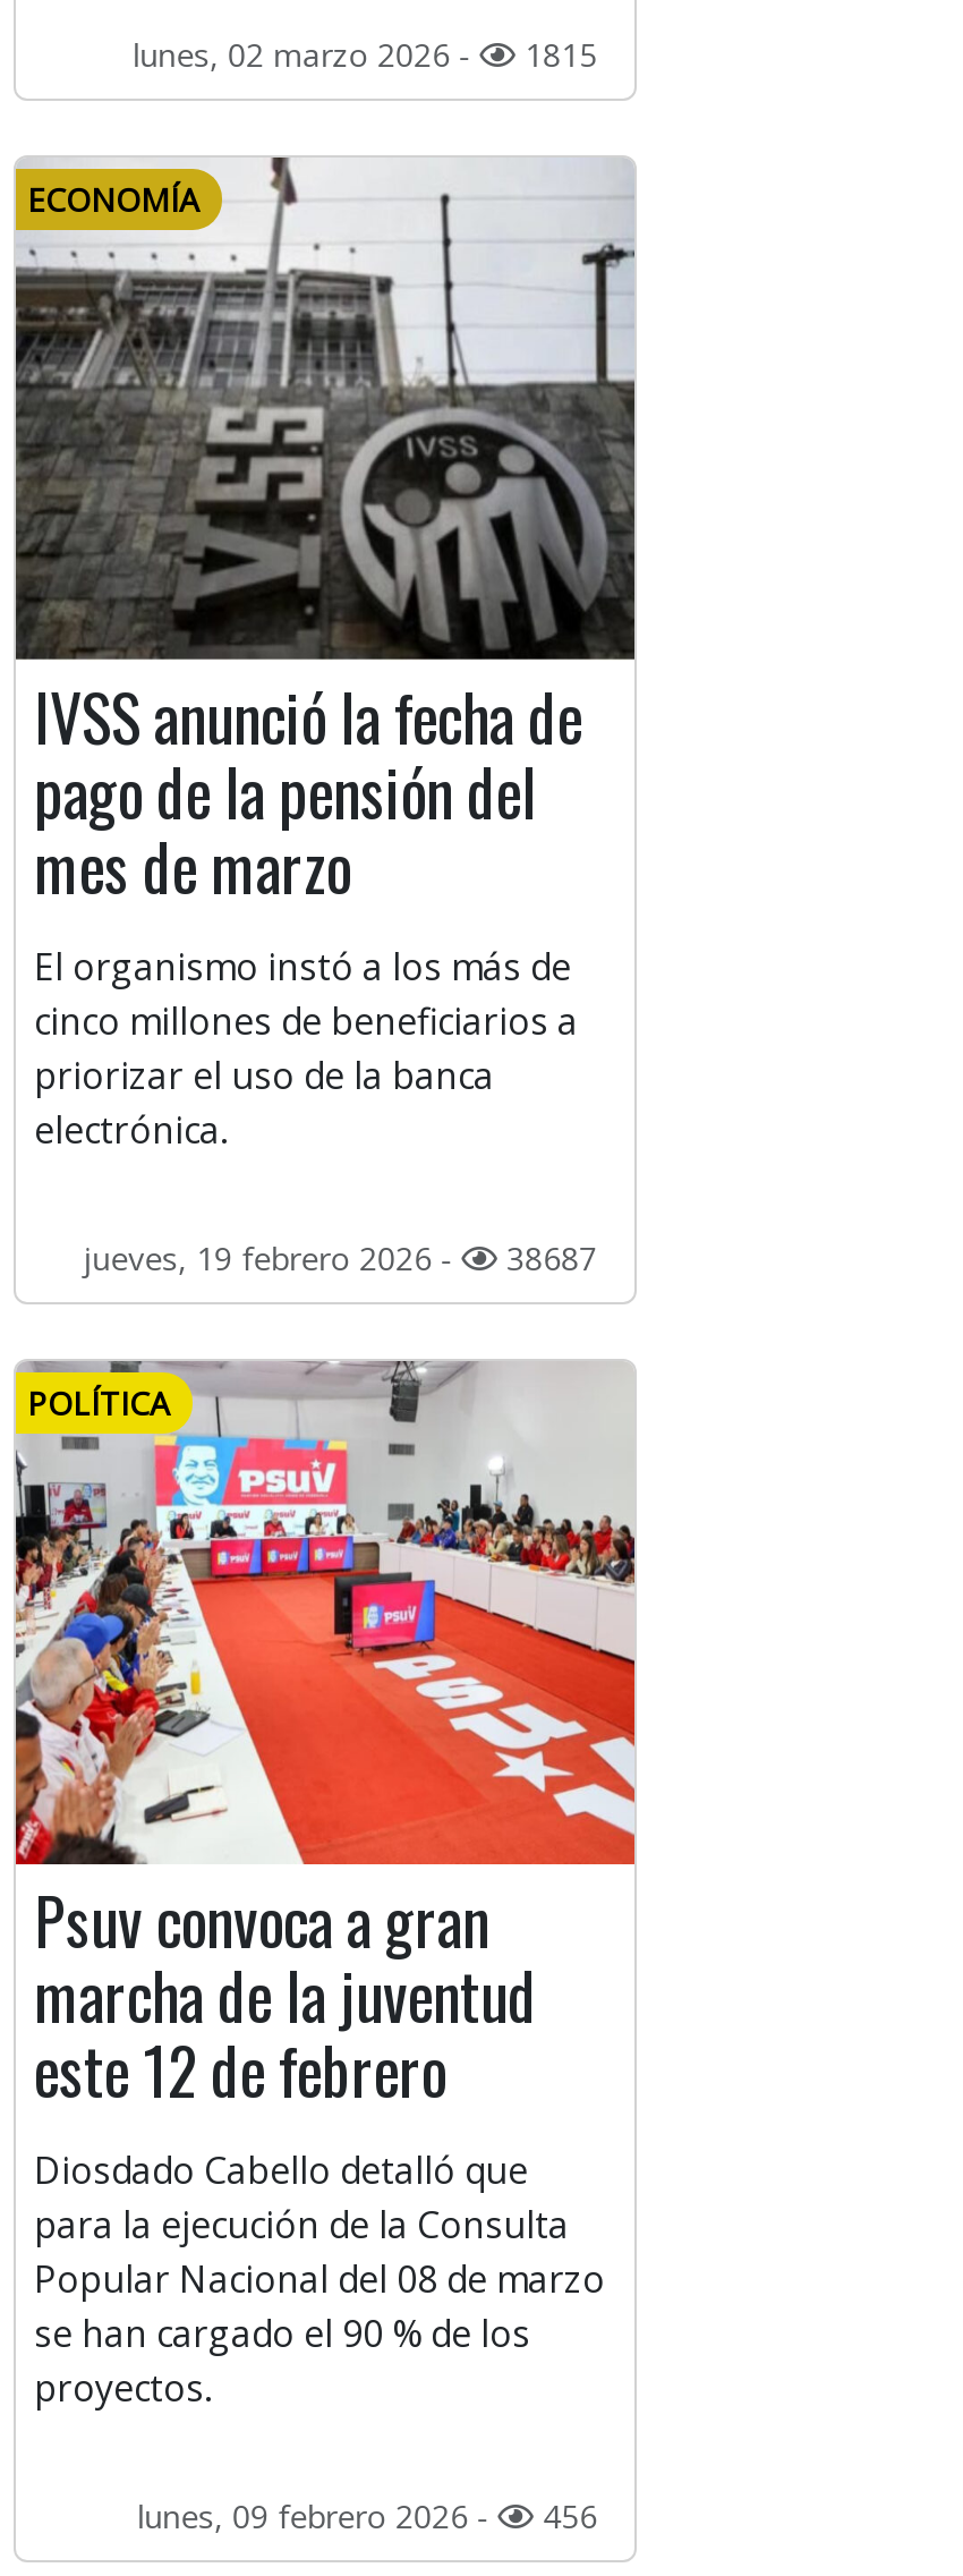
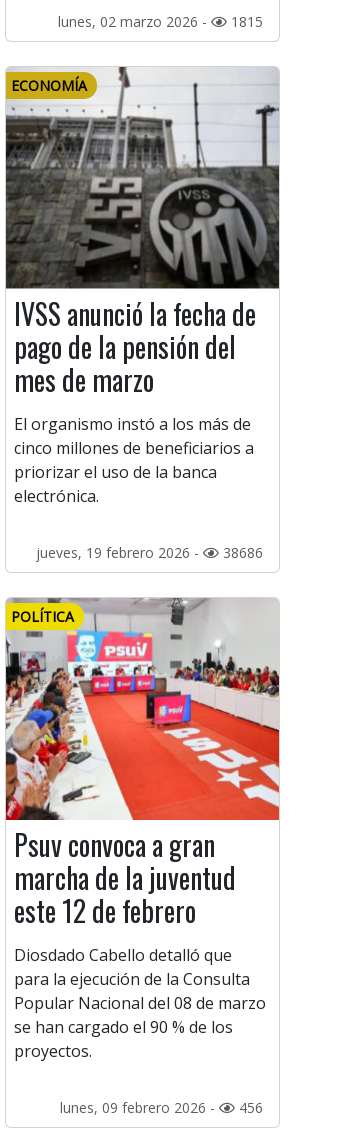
- jueves, 19 febrero 2026 - 38687
+ jueves, 19 febrero 2026 - 38686
